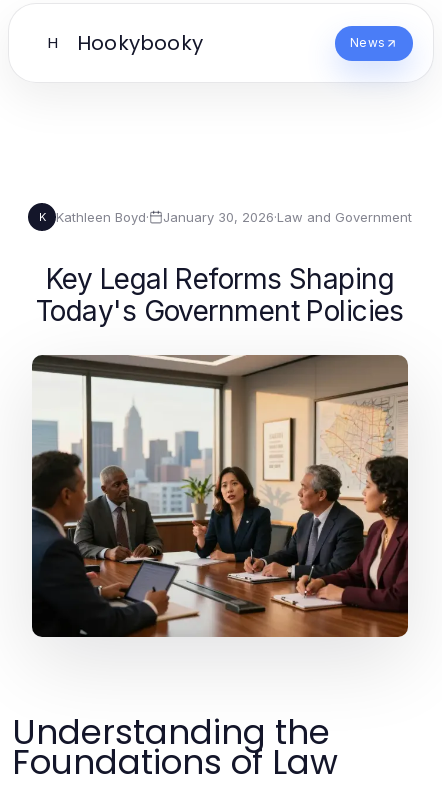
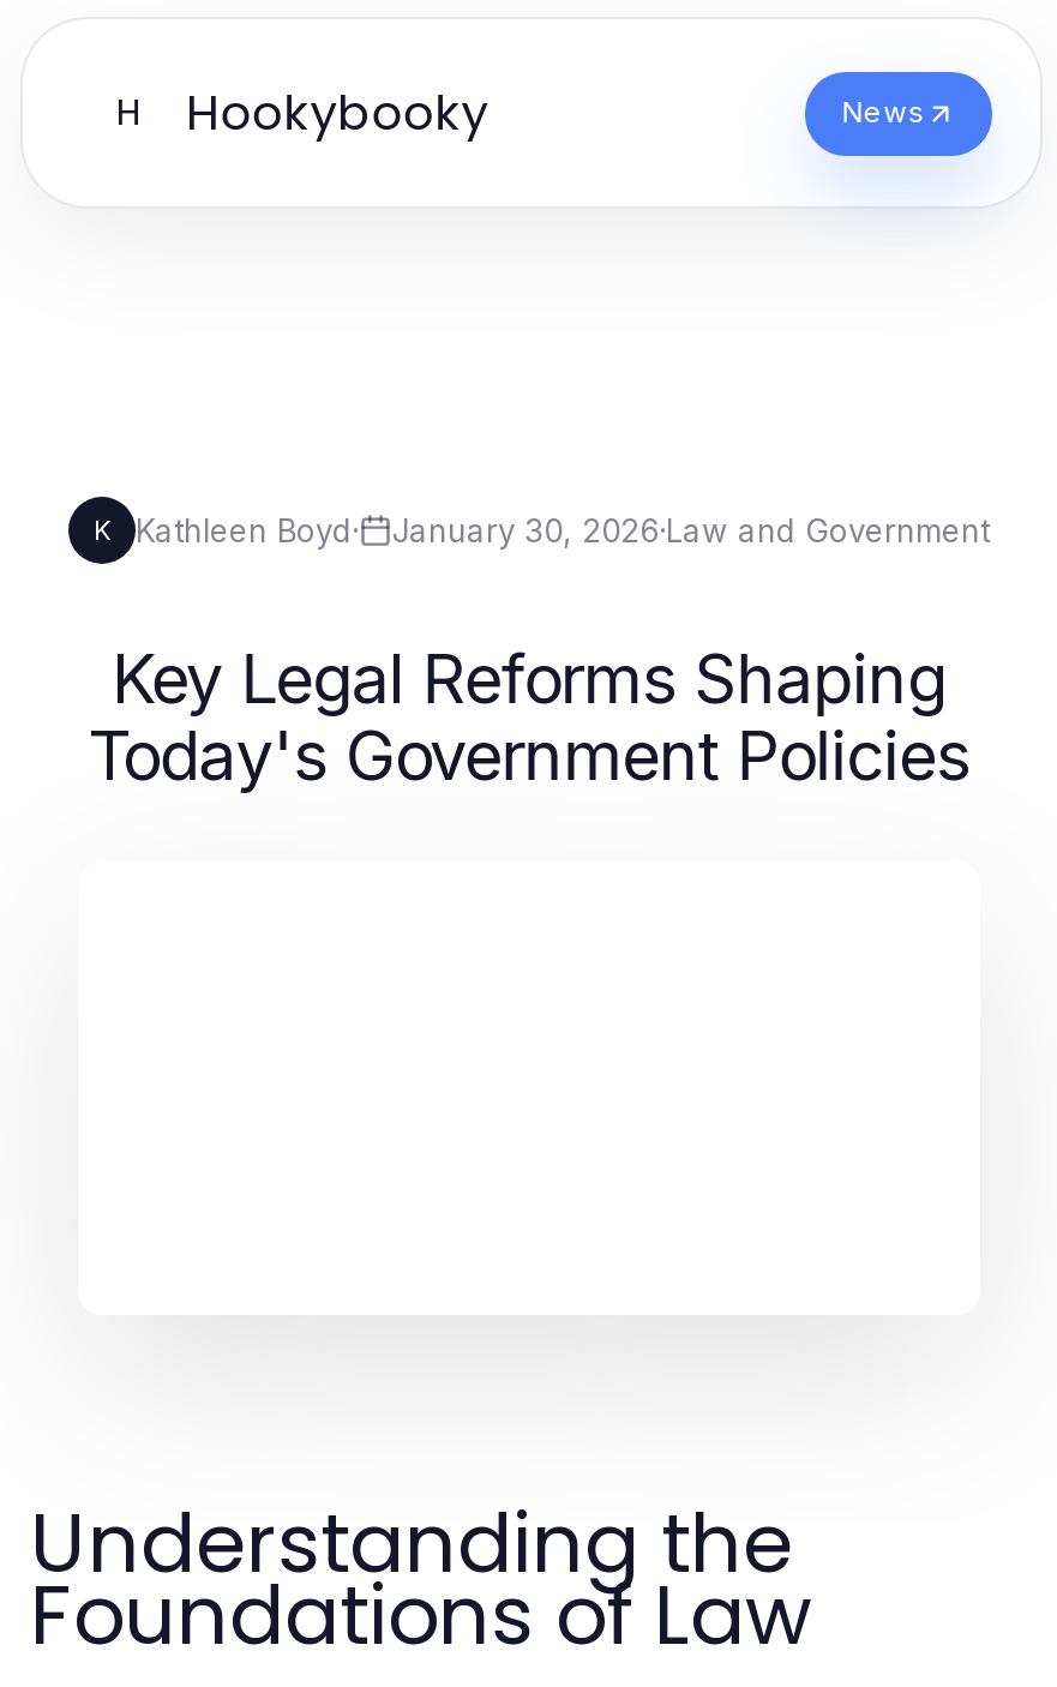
- [image]
